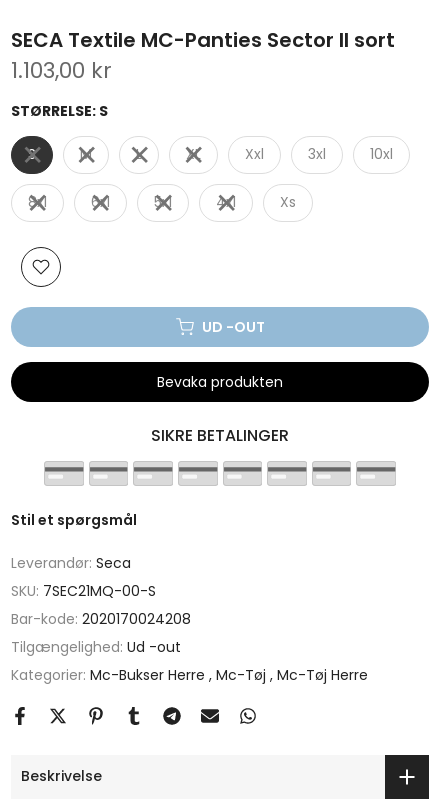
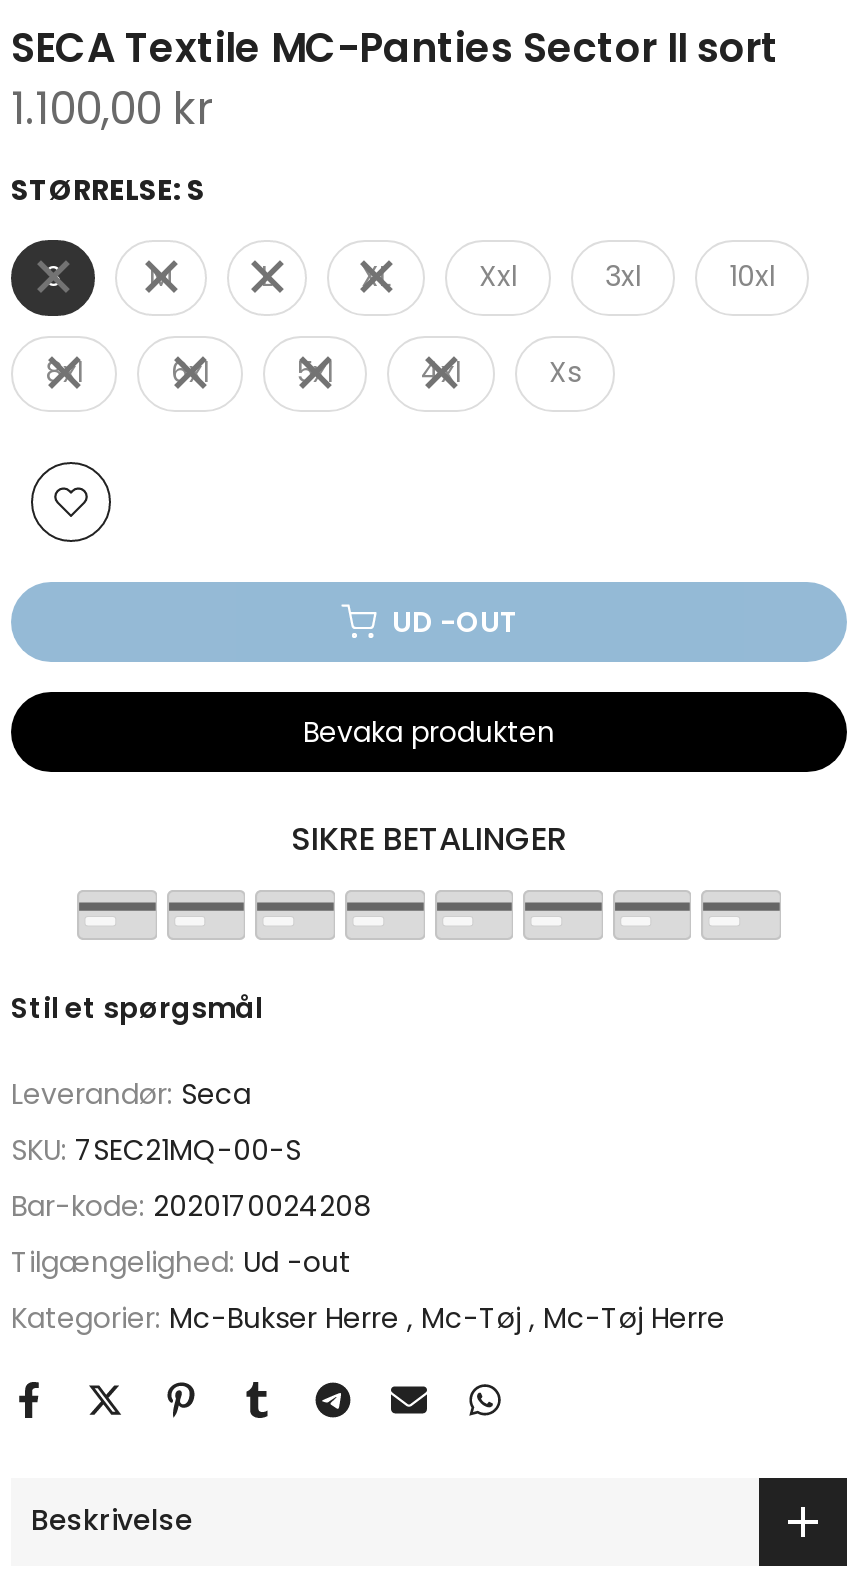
- 1.103,00 kr
+ 1.100,00 kr
